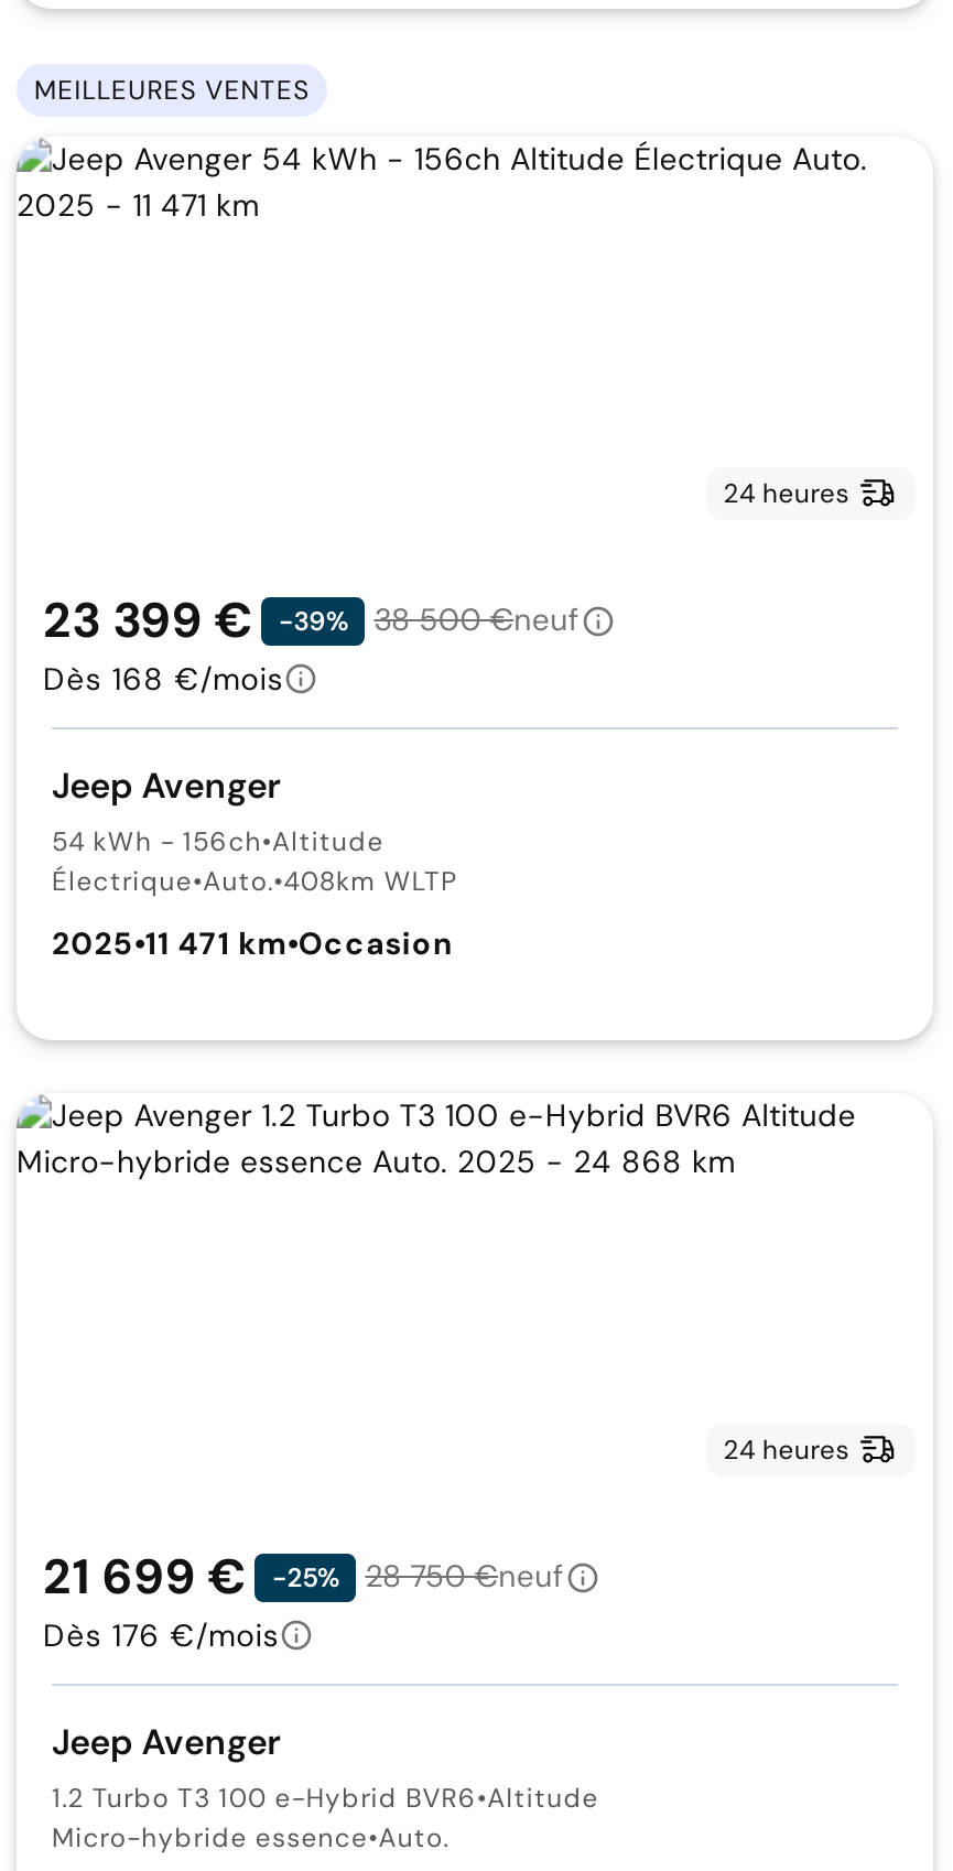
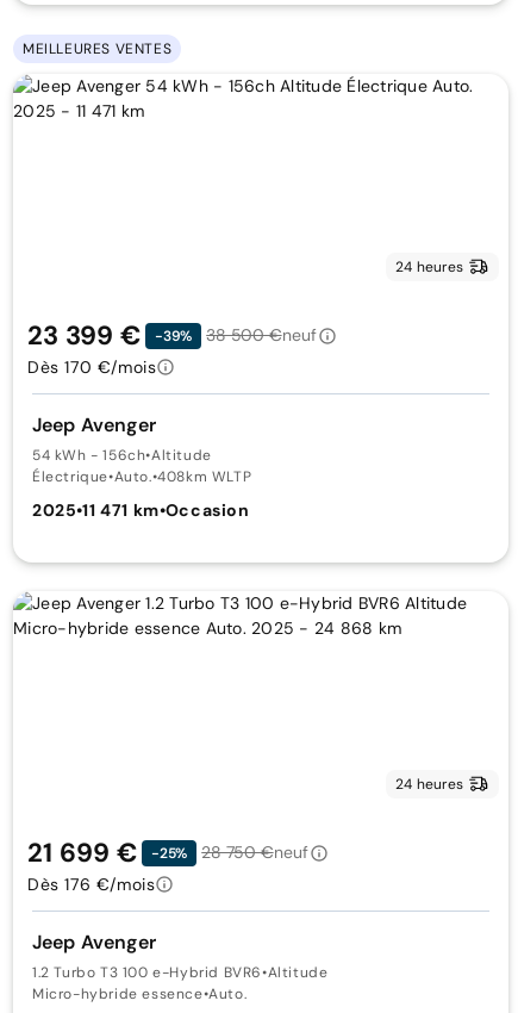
- Dès 168 €/mois
+ Dès 170 €/mois
